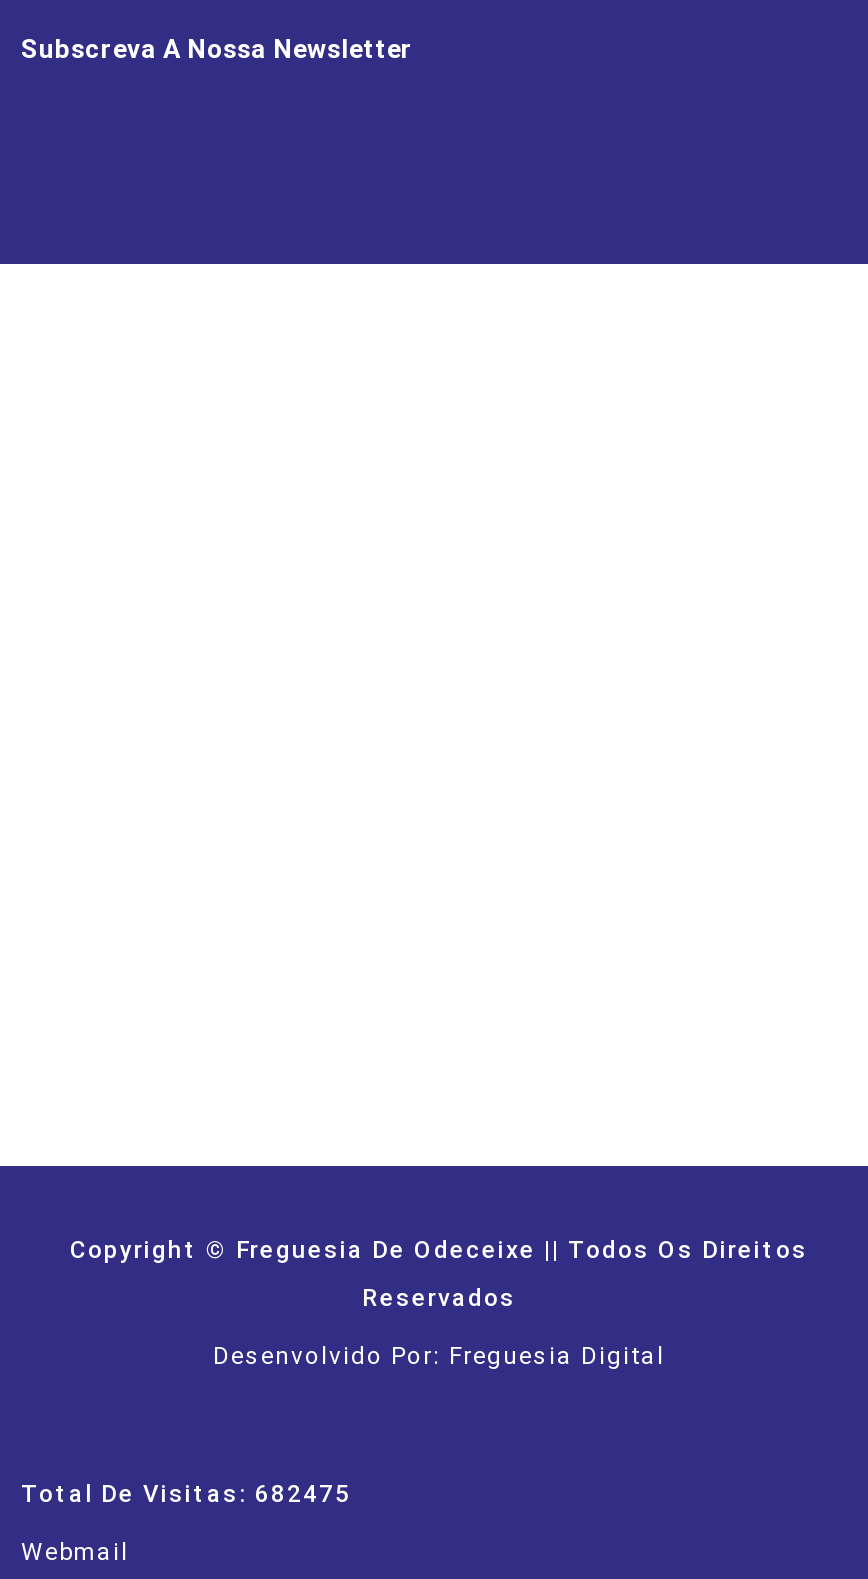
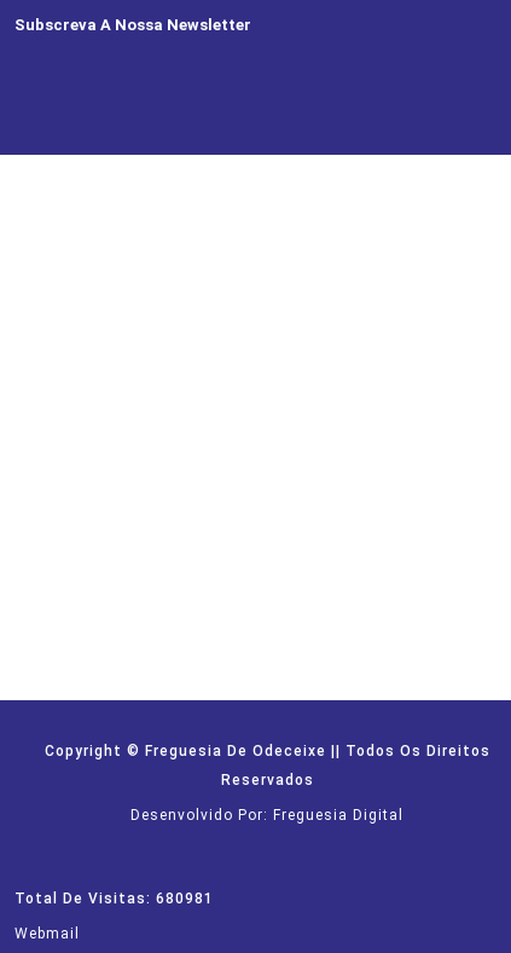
- Total De Visitas: 682475
+ Total De Visitas: 680981
